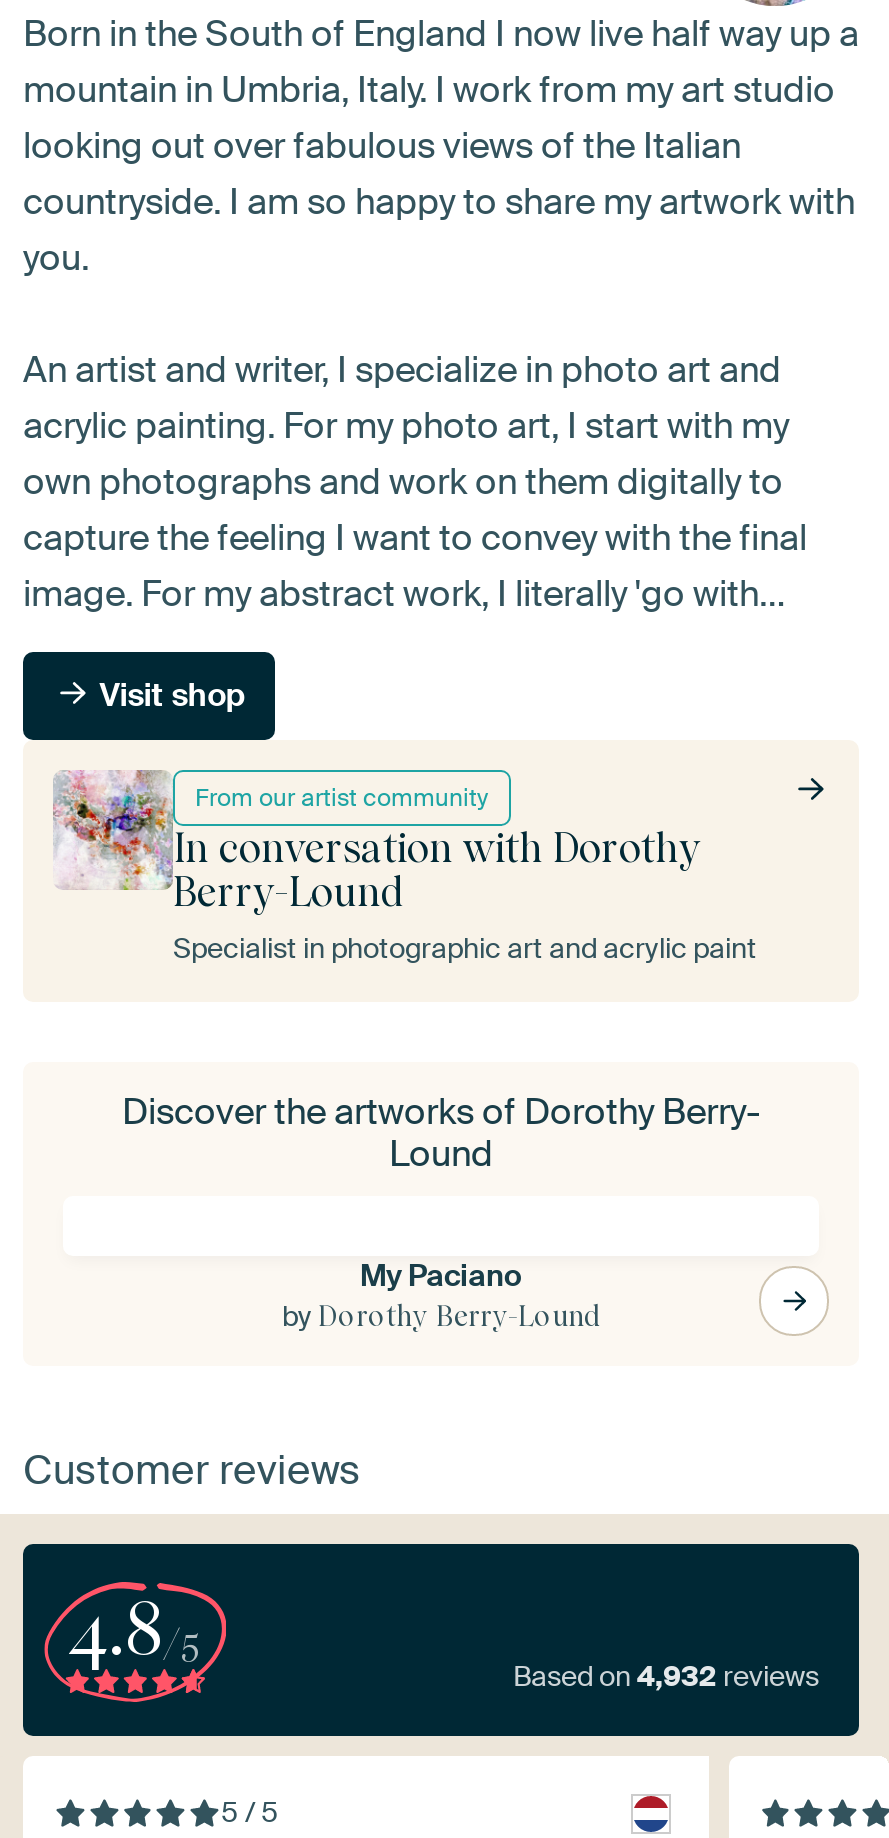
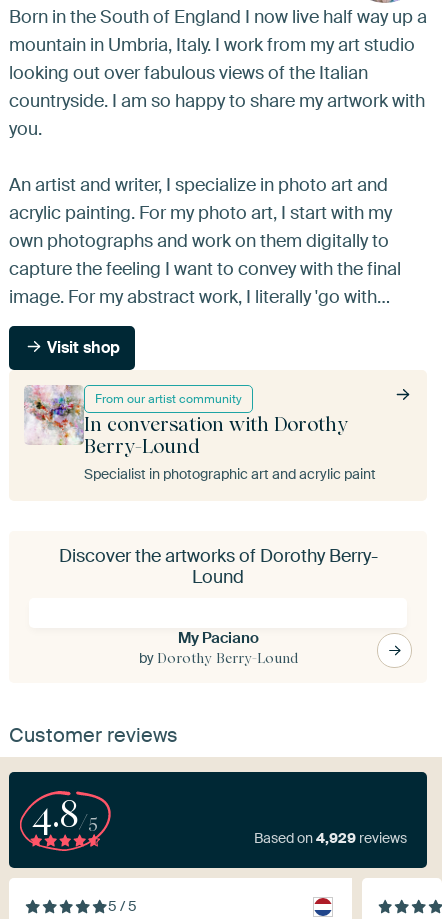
- Based on 4,932 reviews
+ Based on 4,929 reviews
